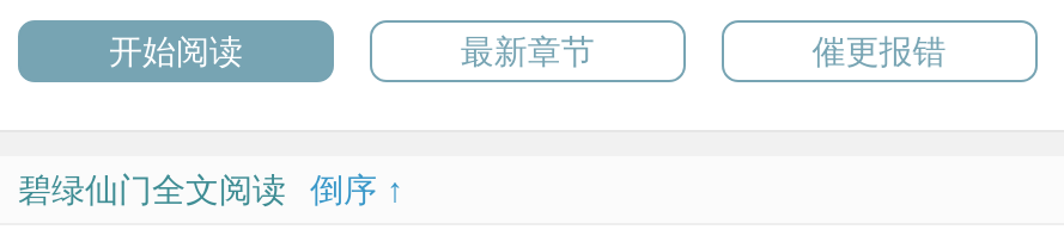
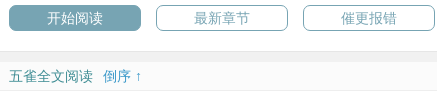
- 碧绿仙门全文阅读
+ 五雀全文阅读
